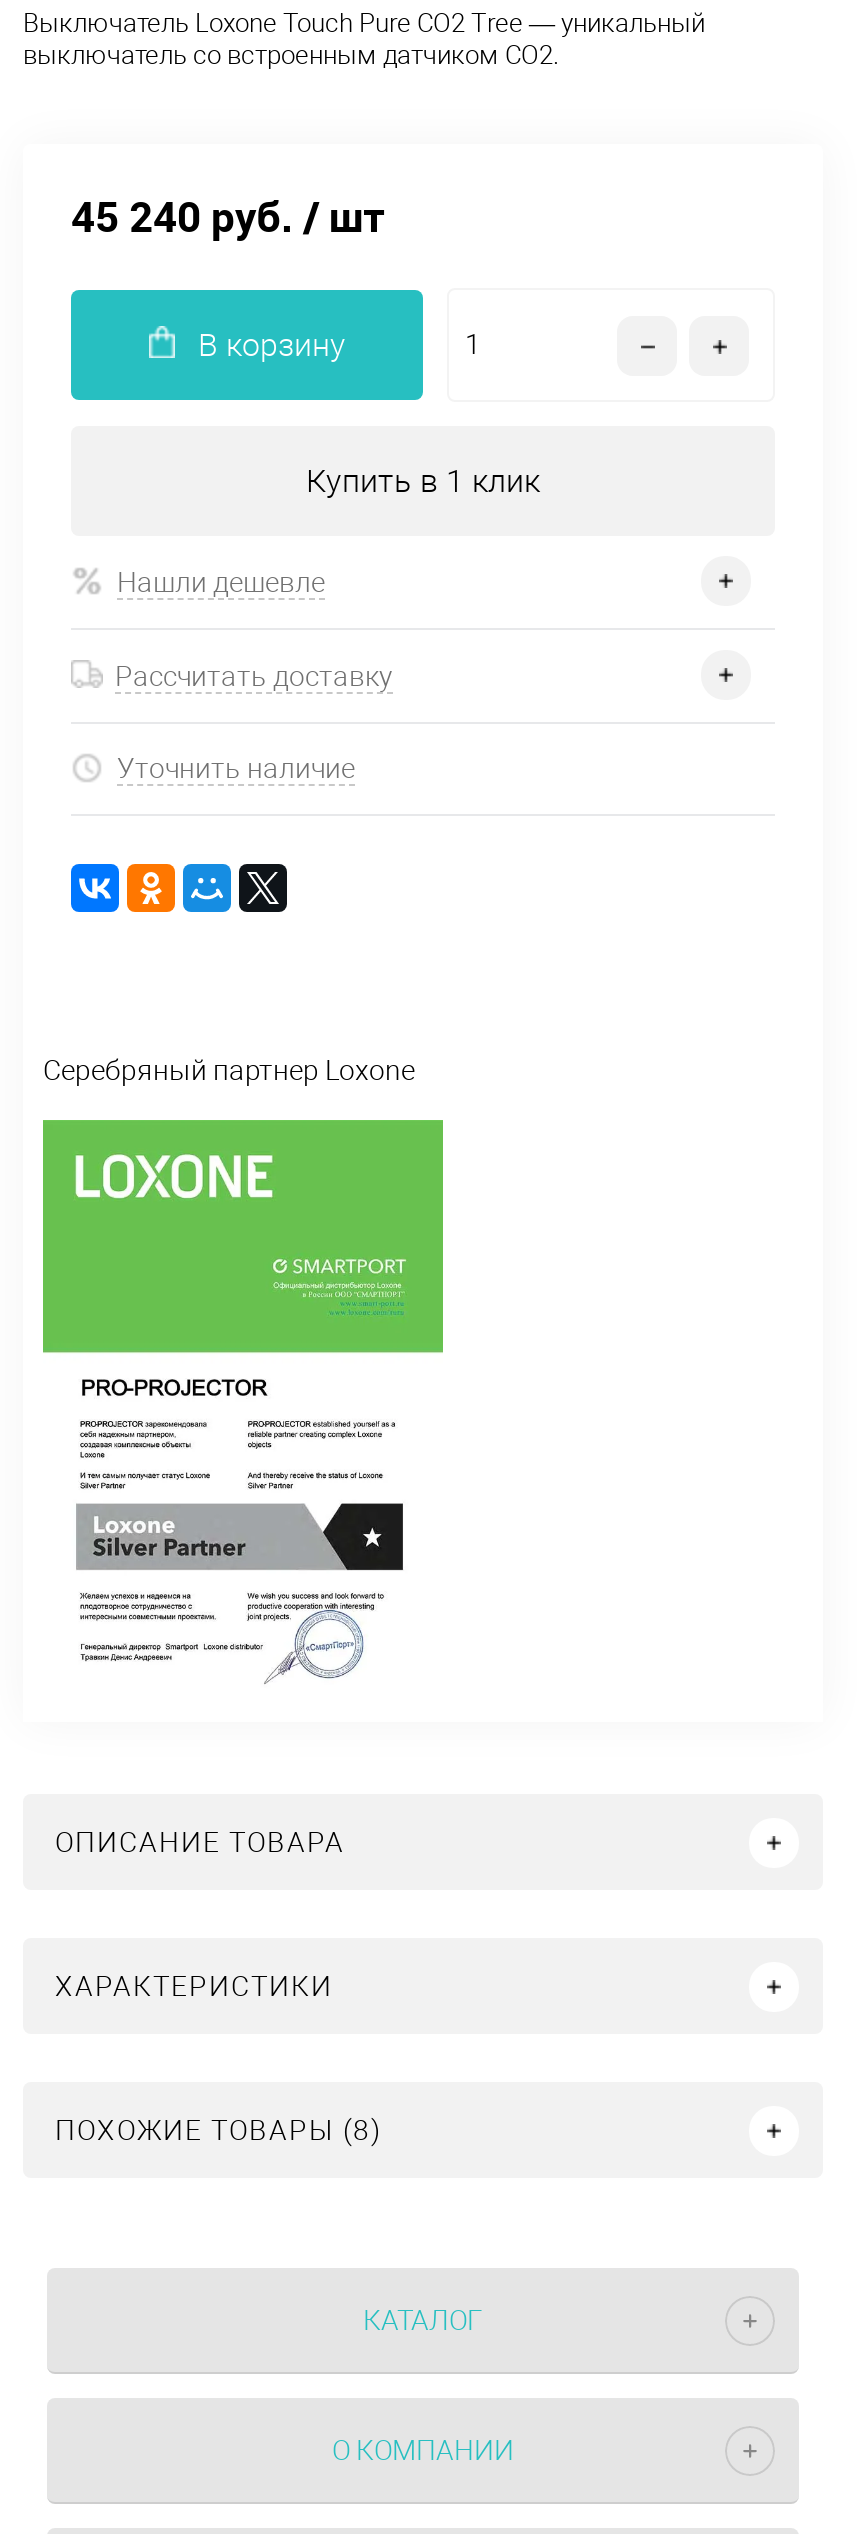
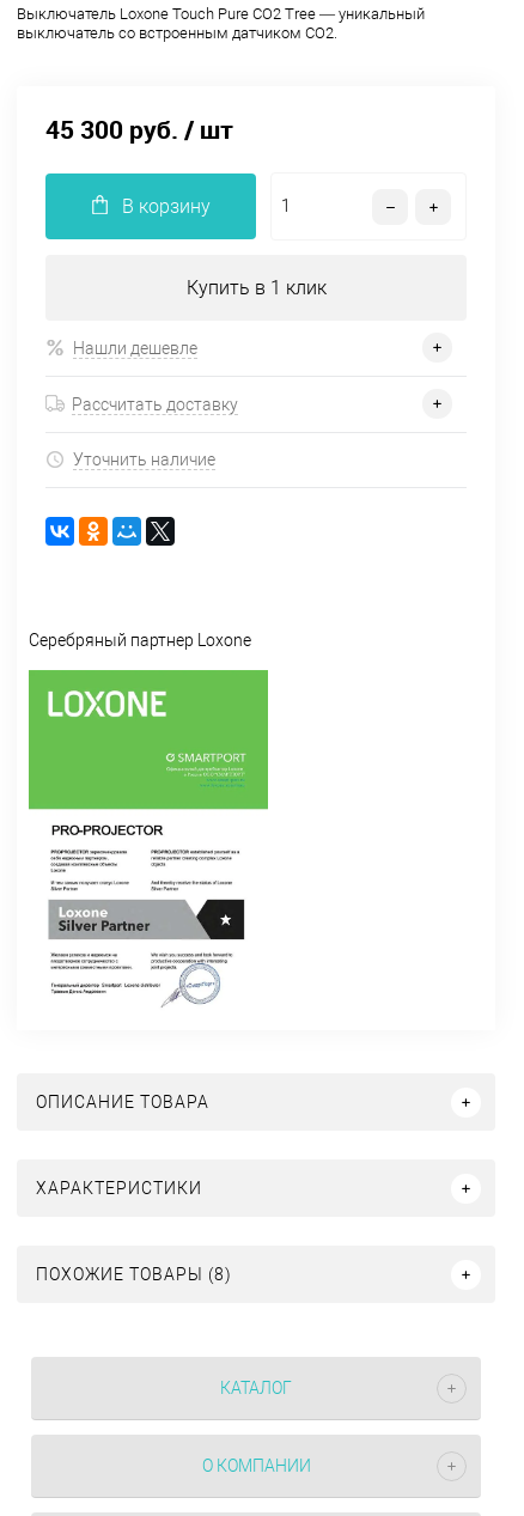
- 45 240 руб. / шт
+ 45 300 руб. / шт
